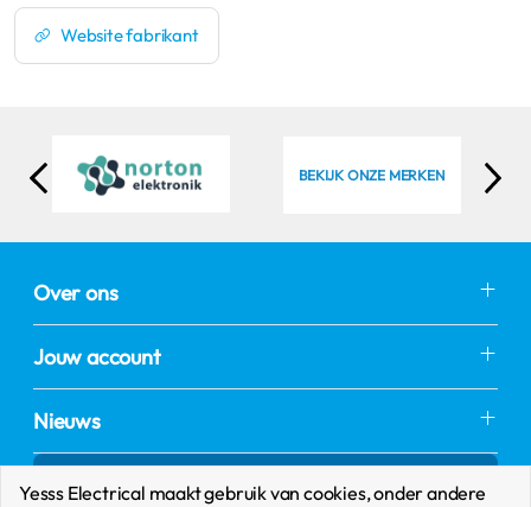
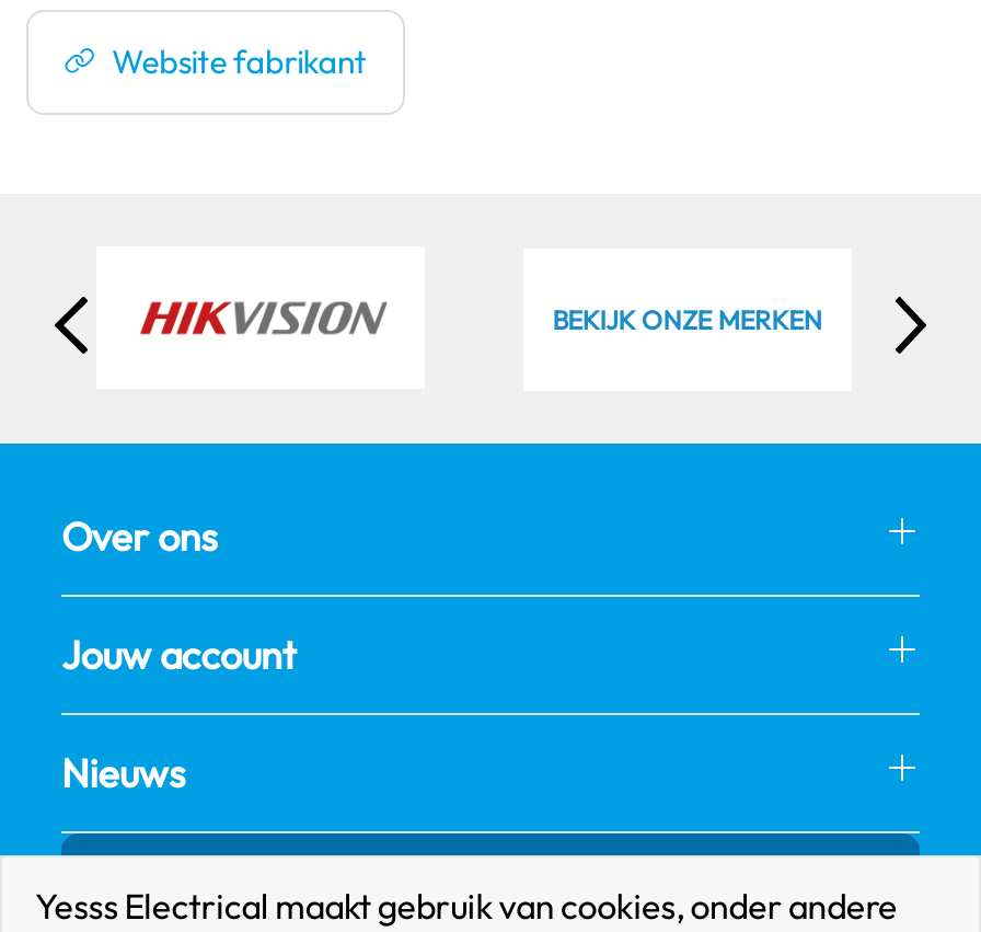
- [image]
+ [image]
